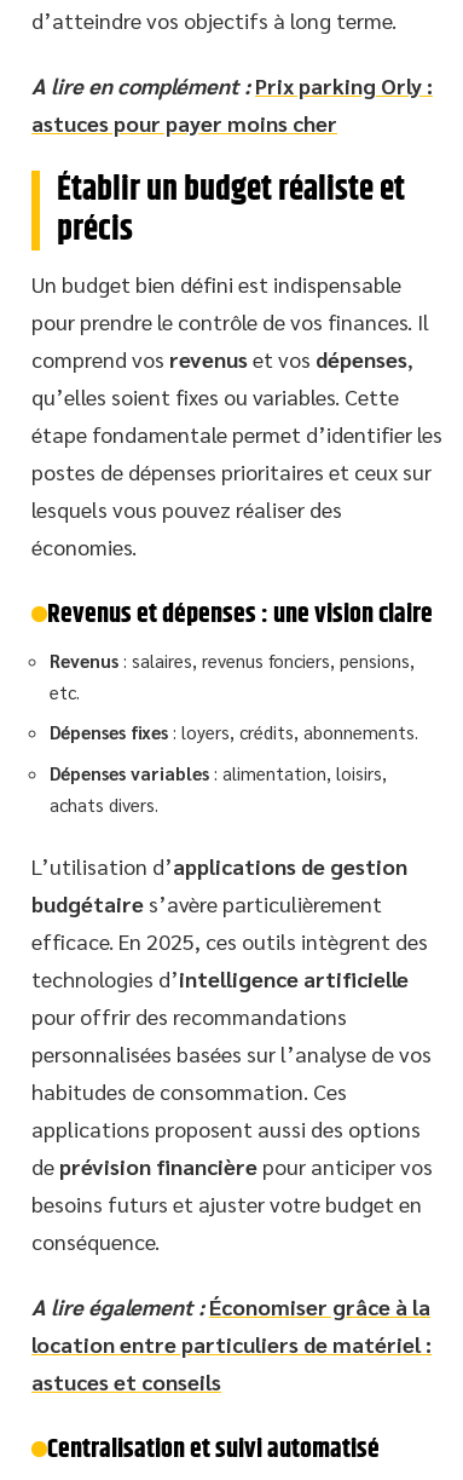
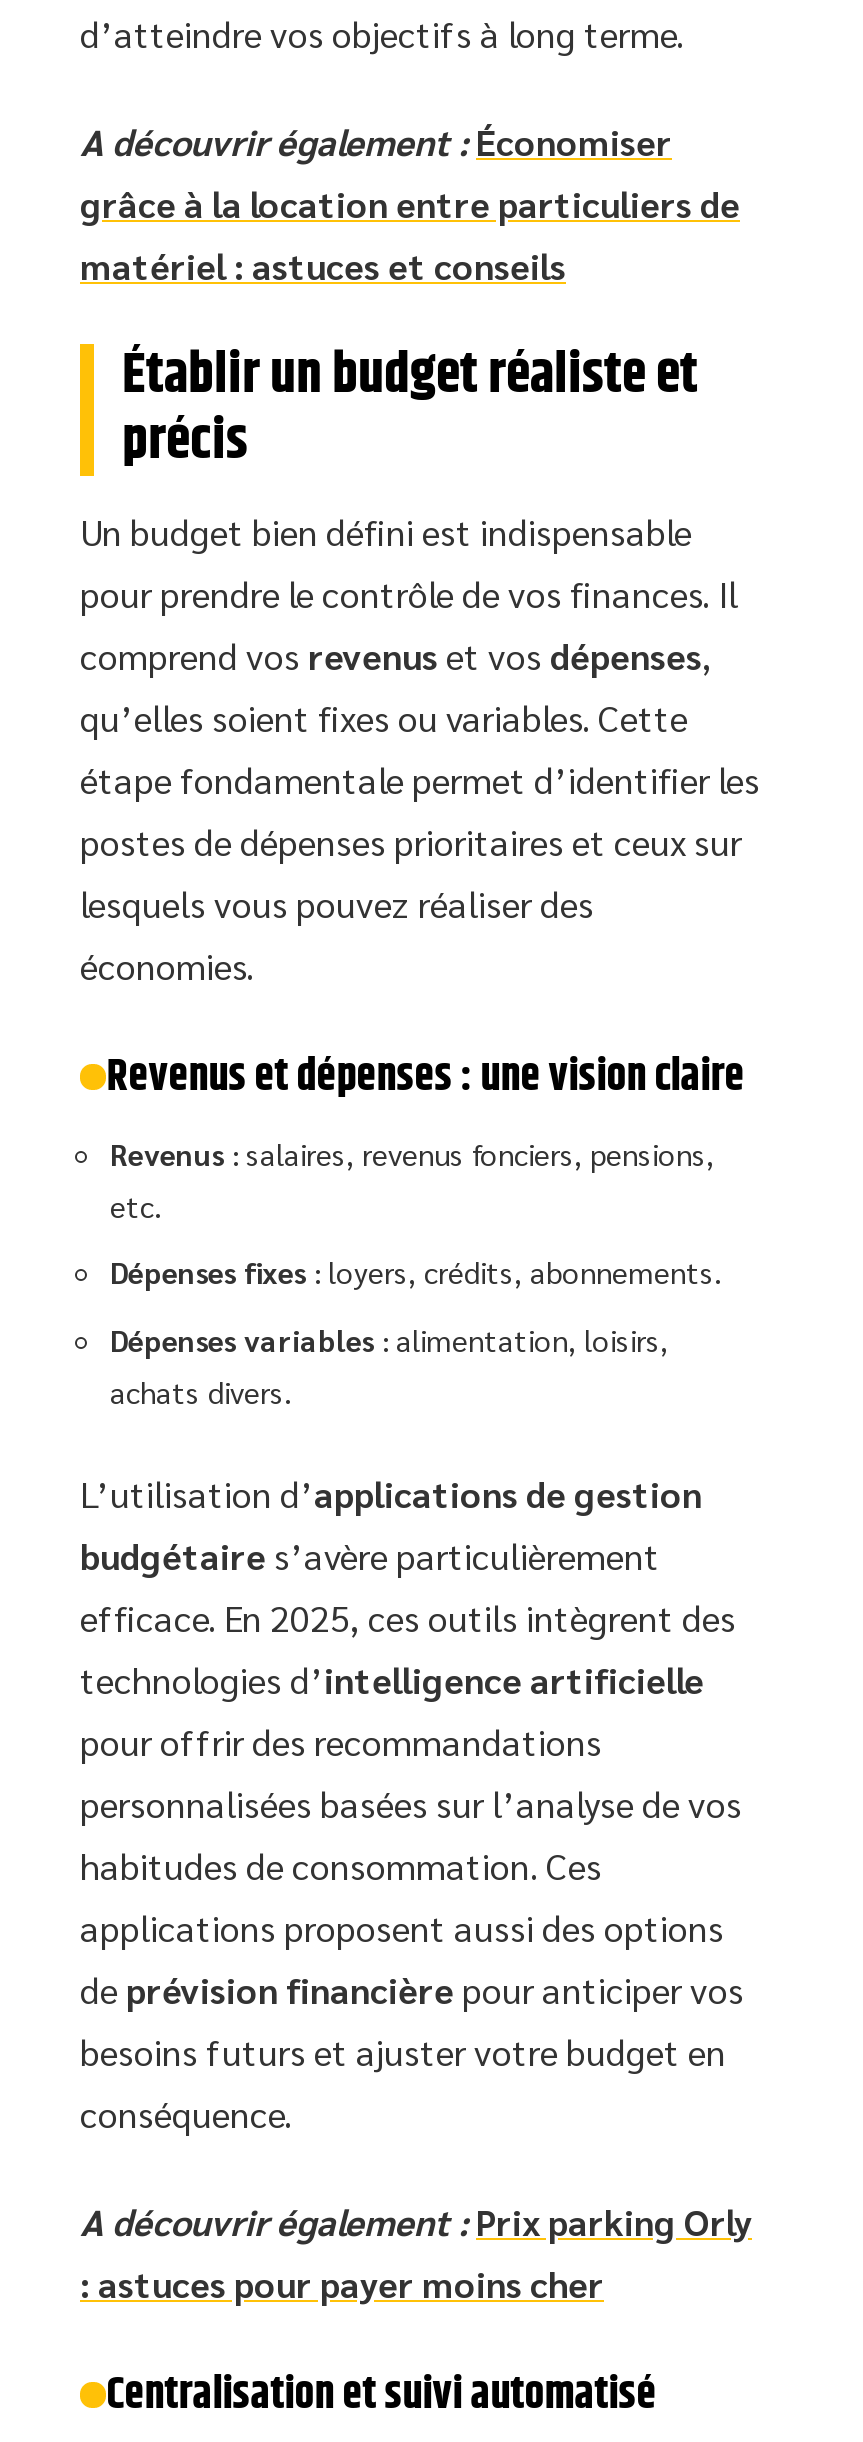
- A lire en complément : Prix parking Orly :
- astuces pour payer moins cher
+ A découvrir également : Économiser
+ grâce à la location entre particuliers de
+ matériel : astuces et conseils

moved down: Établir un budget réaliste et | précis | Un budget bien défini est indispensable | ... | besoins futurs et ajuster votre budget en | conséquence.

- A lire également : Économiser grâce à la
- location entre particuliers de matériel :
- astuces et conseils
+ A découvrir également : Prix parking Orly
+ : astuces pour payer moins cher
